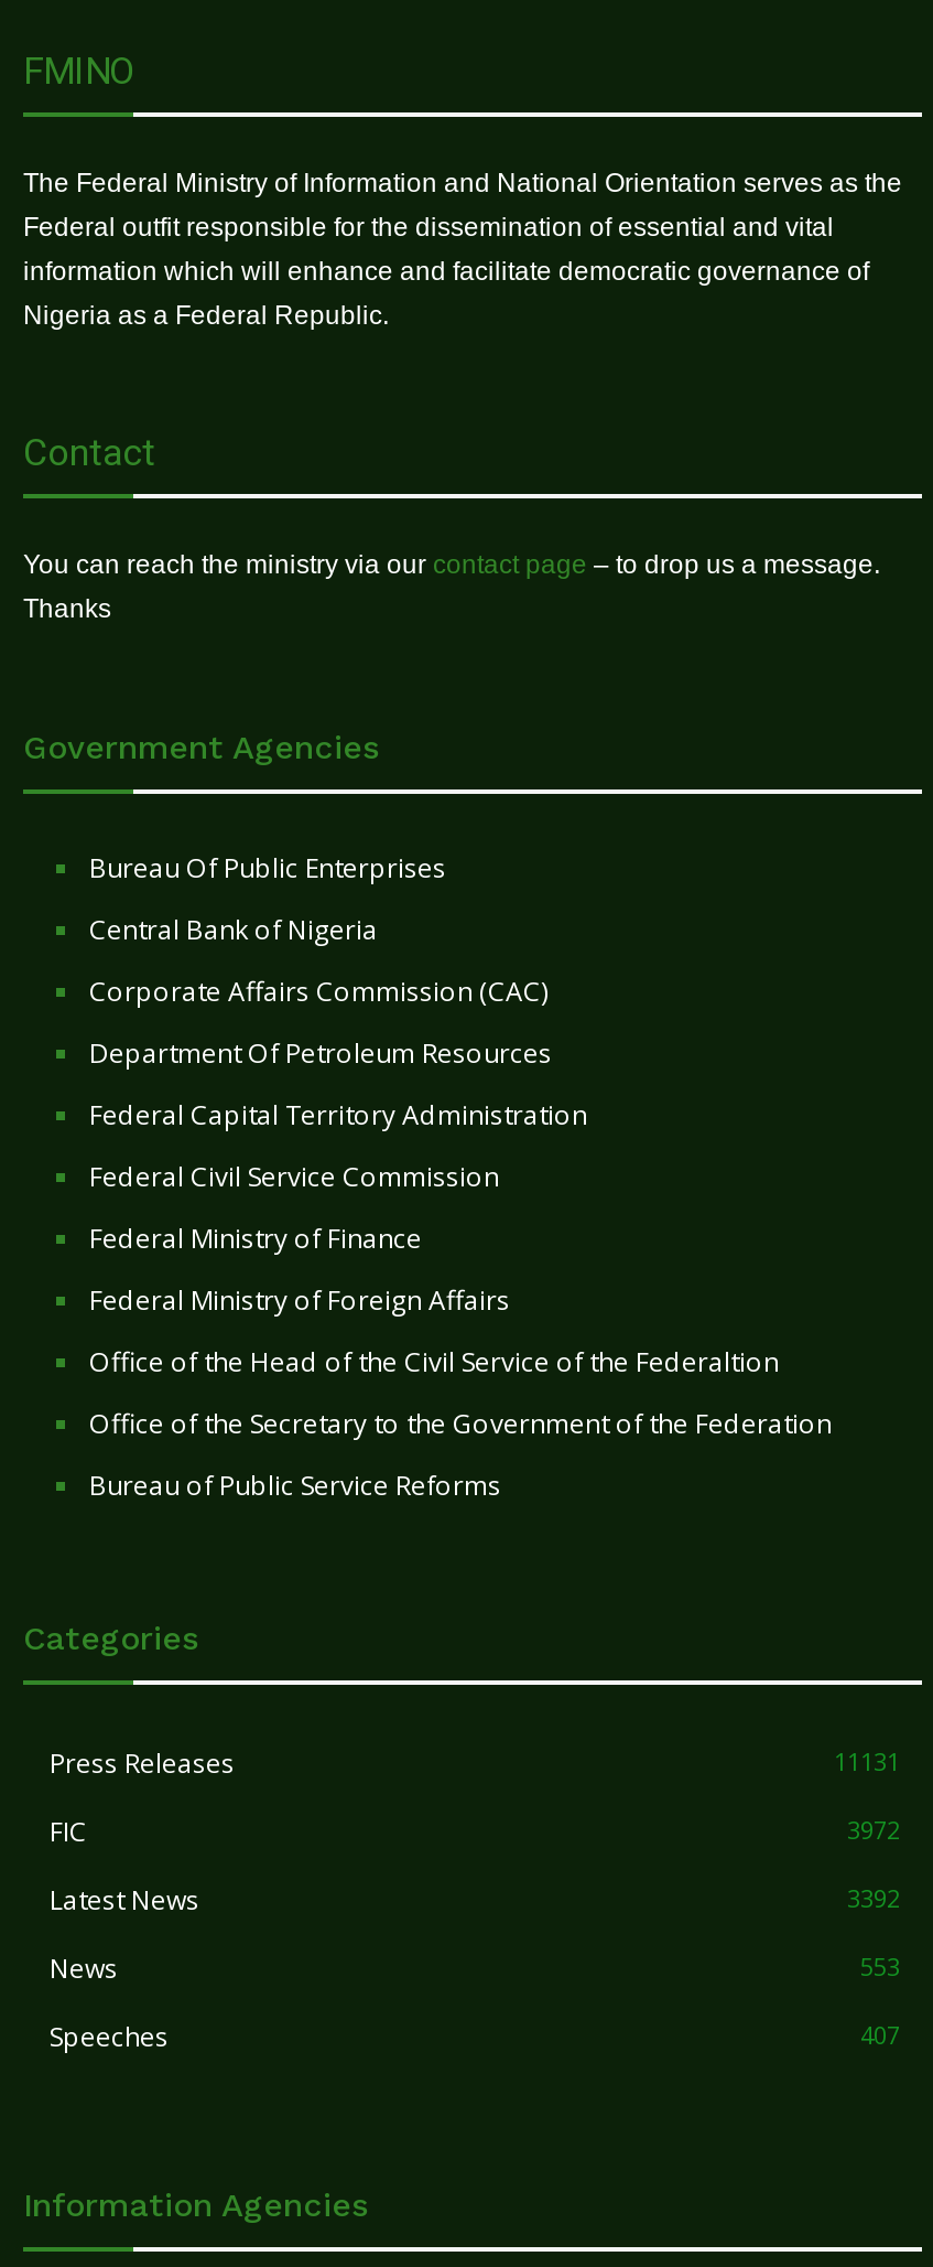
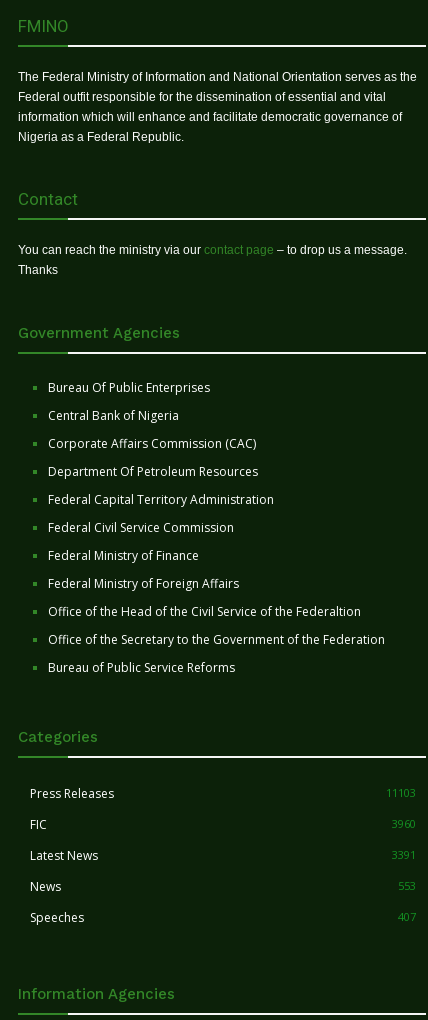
- 11131
+ 11103

- 3972
+ 3960

- 3392
+ 3391
